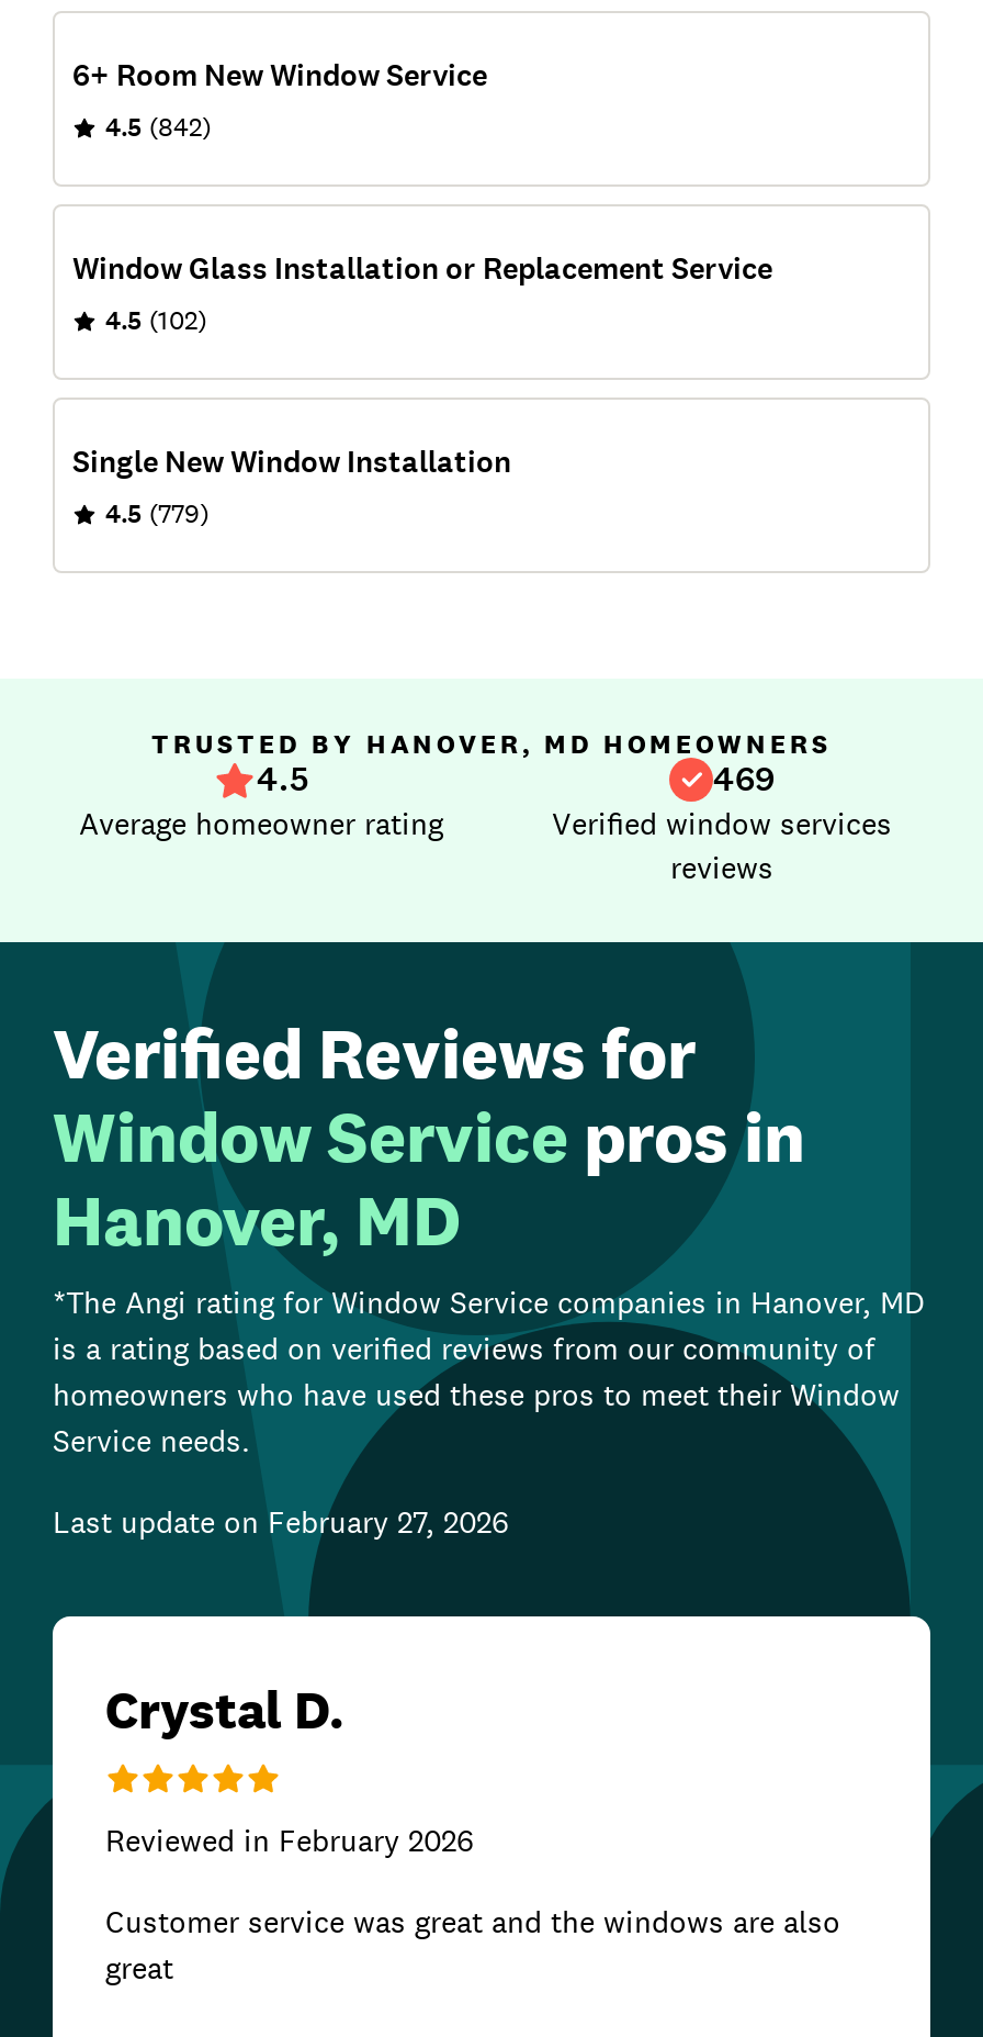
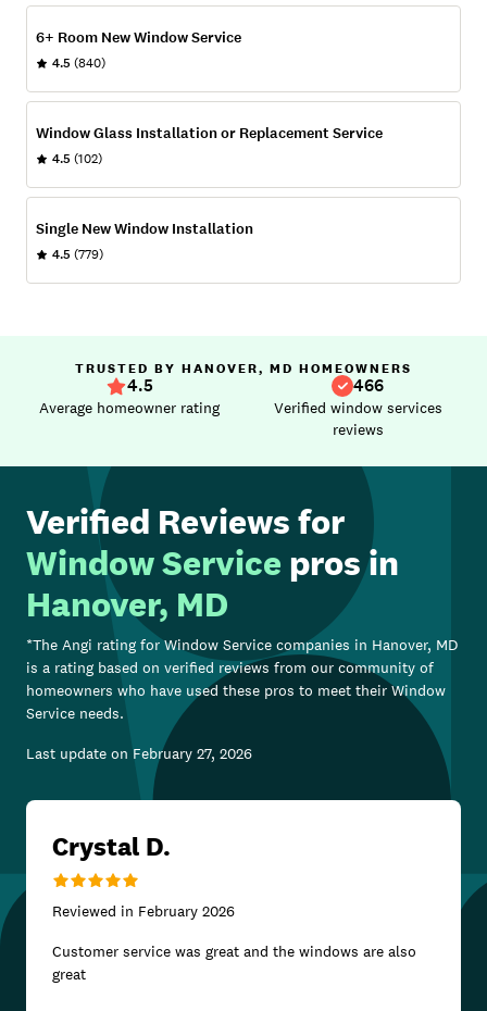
- 4.5 (842)
+ 4.5 (840)

- 469
+ 466
